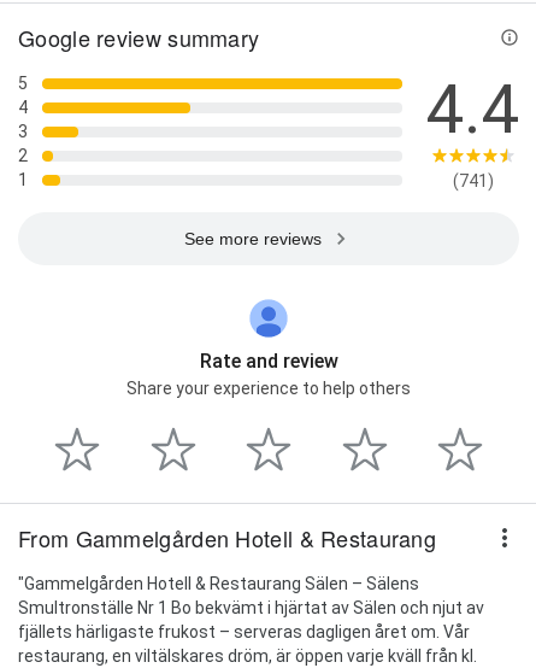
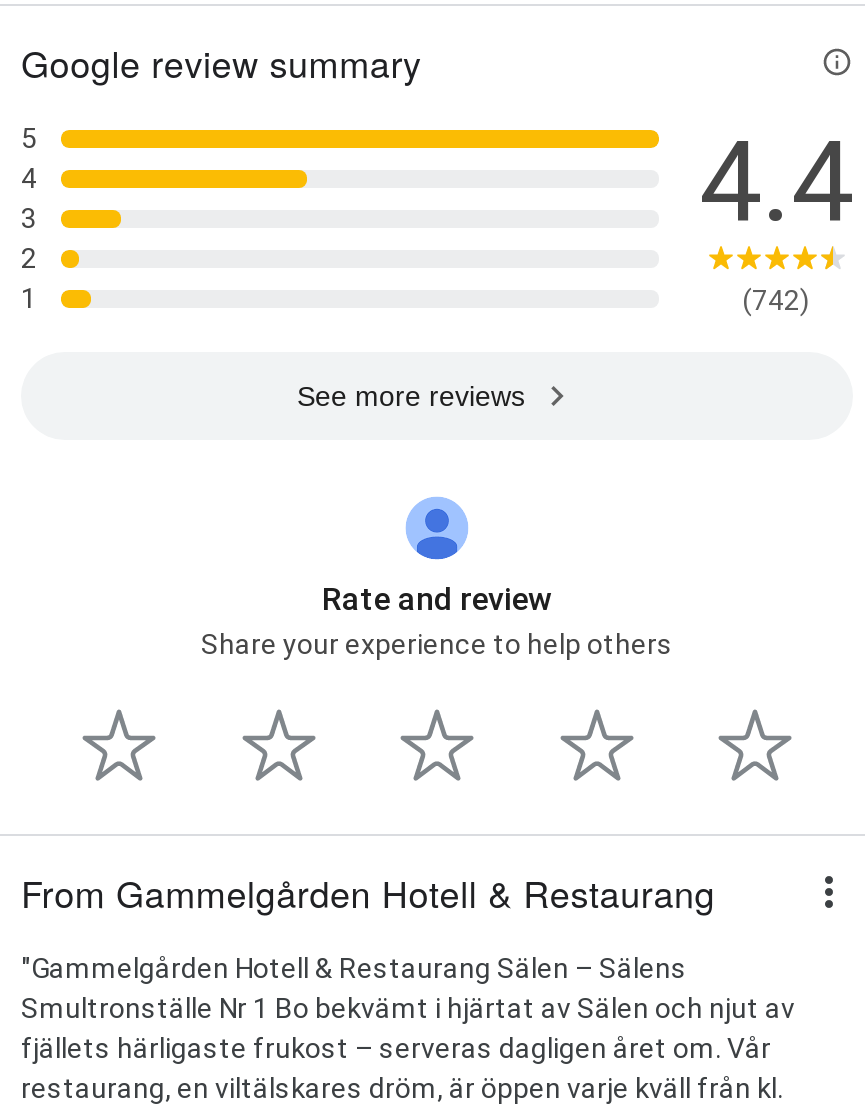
- (741)
+ (742)
